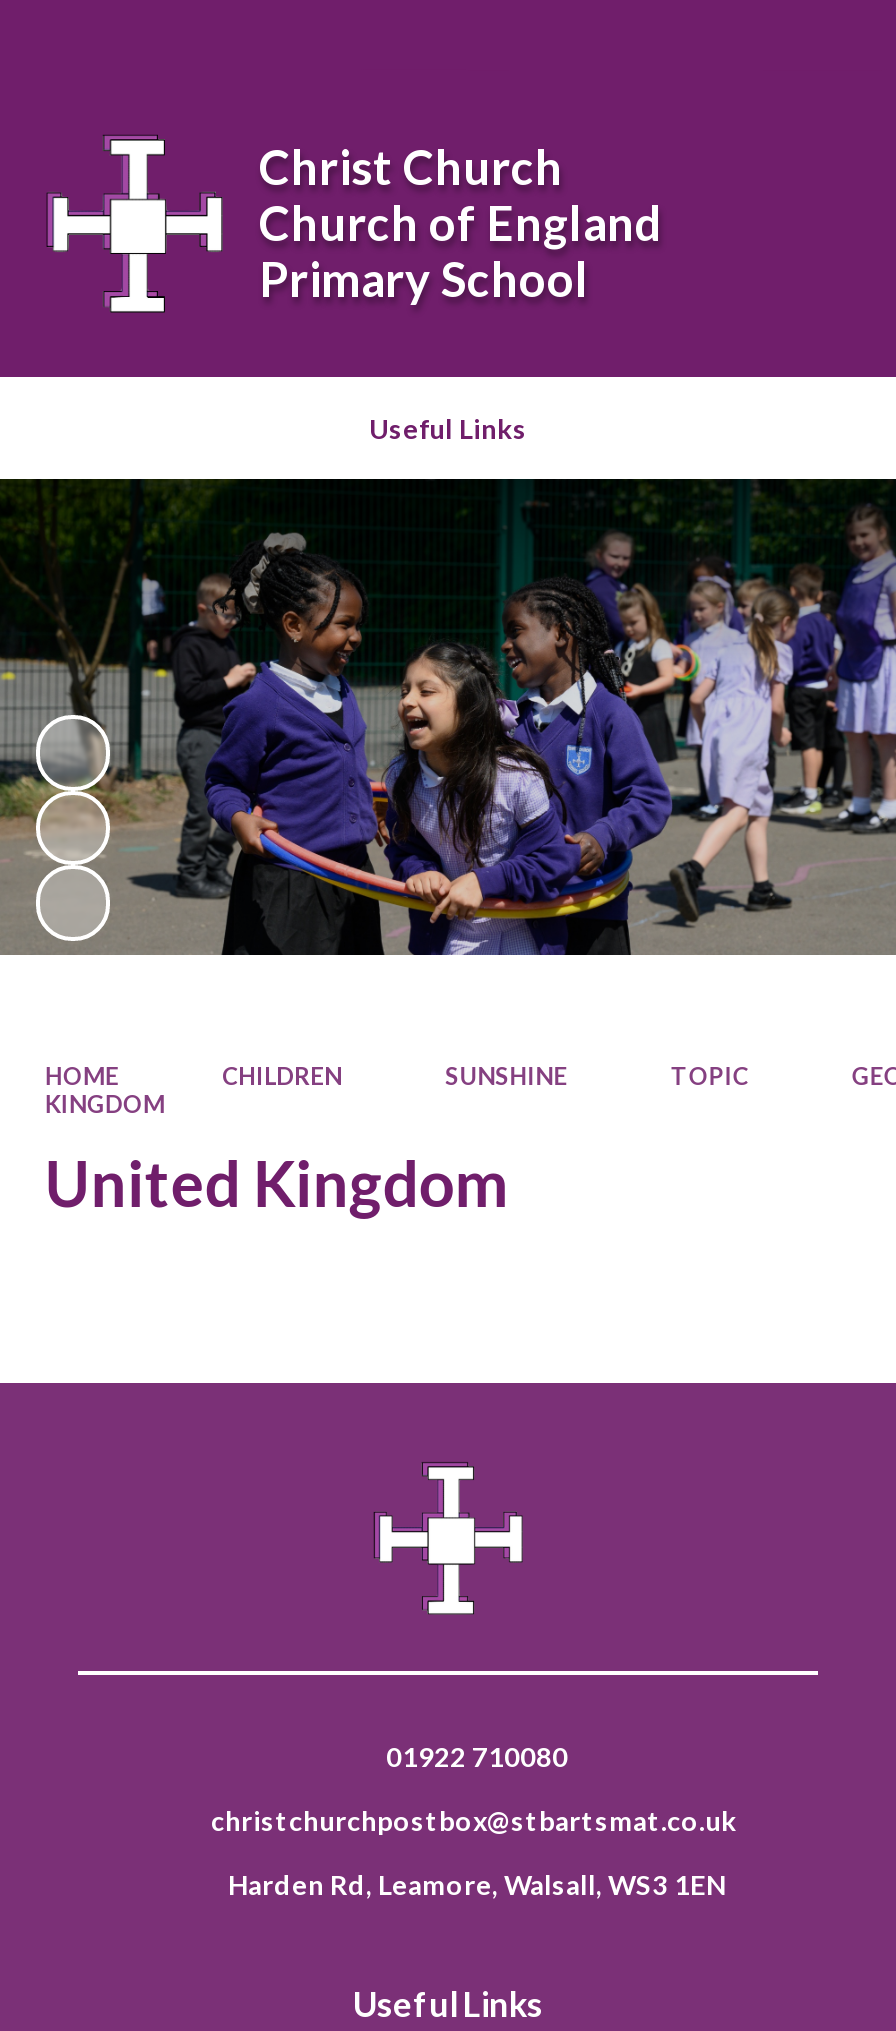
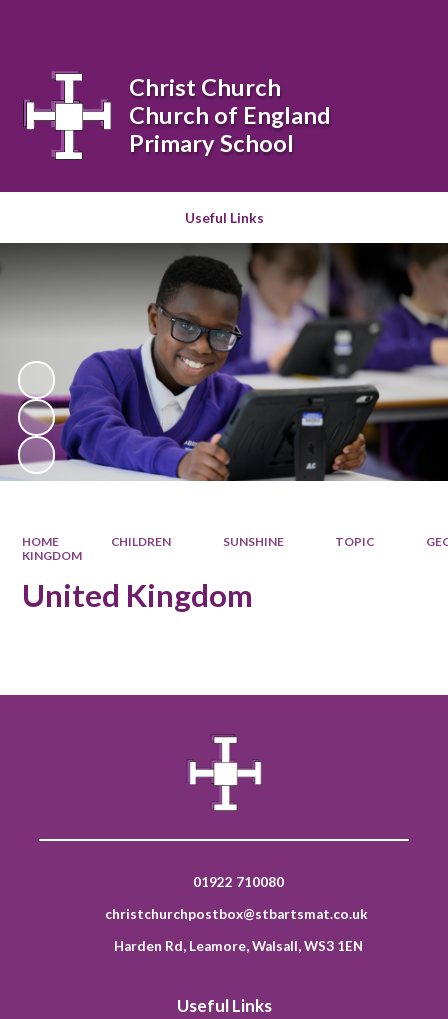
- [image]
+ [image]
